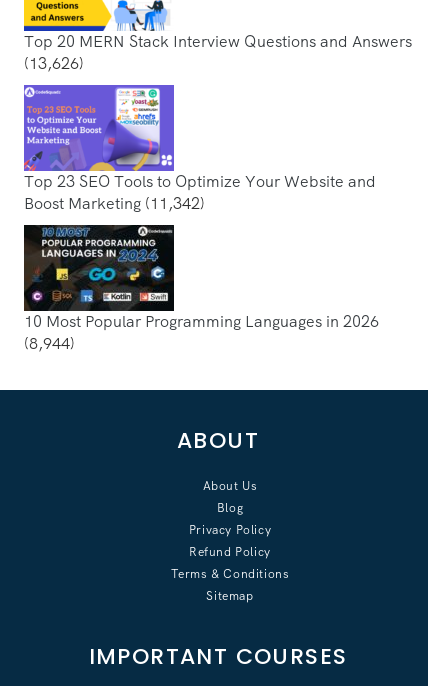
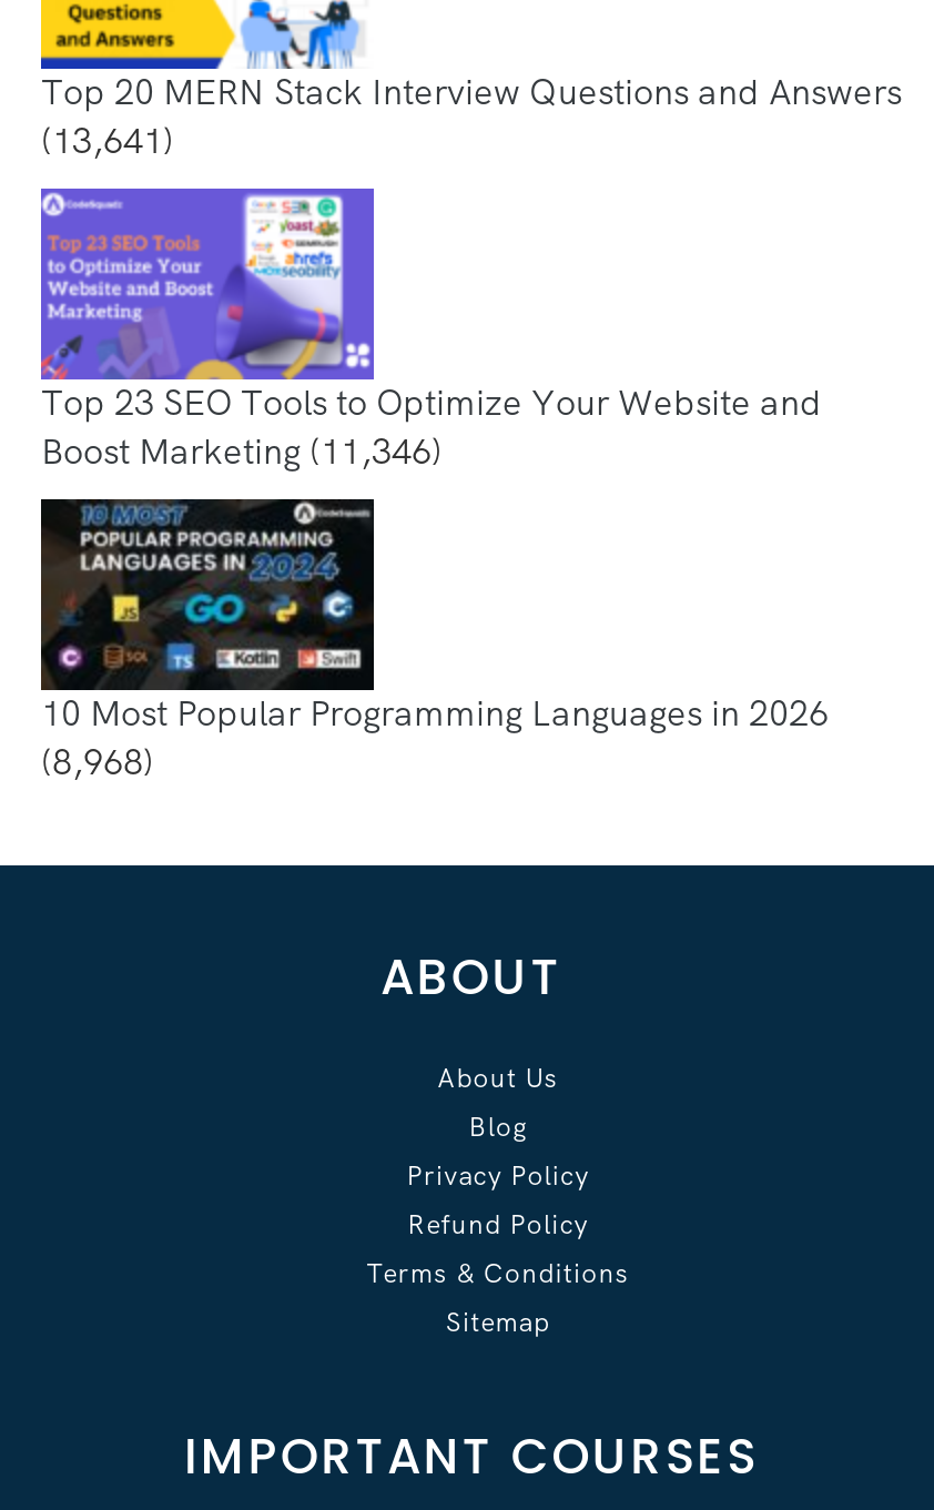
- (13,626)
+ (13,641)

- Boost Marketing (11,342)
+ Boost Marketing (11,346)

- (8,944)
+ (8,968)
